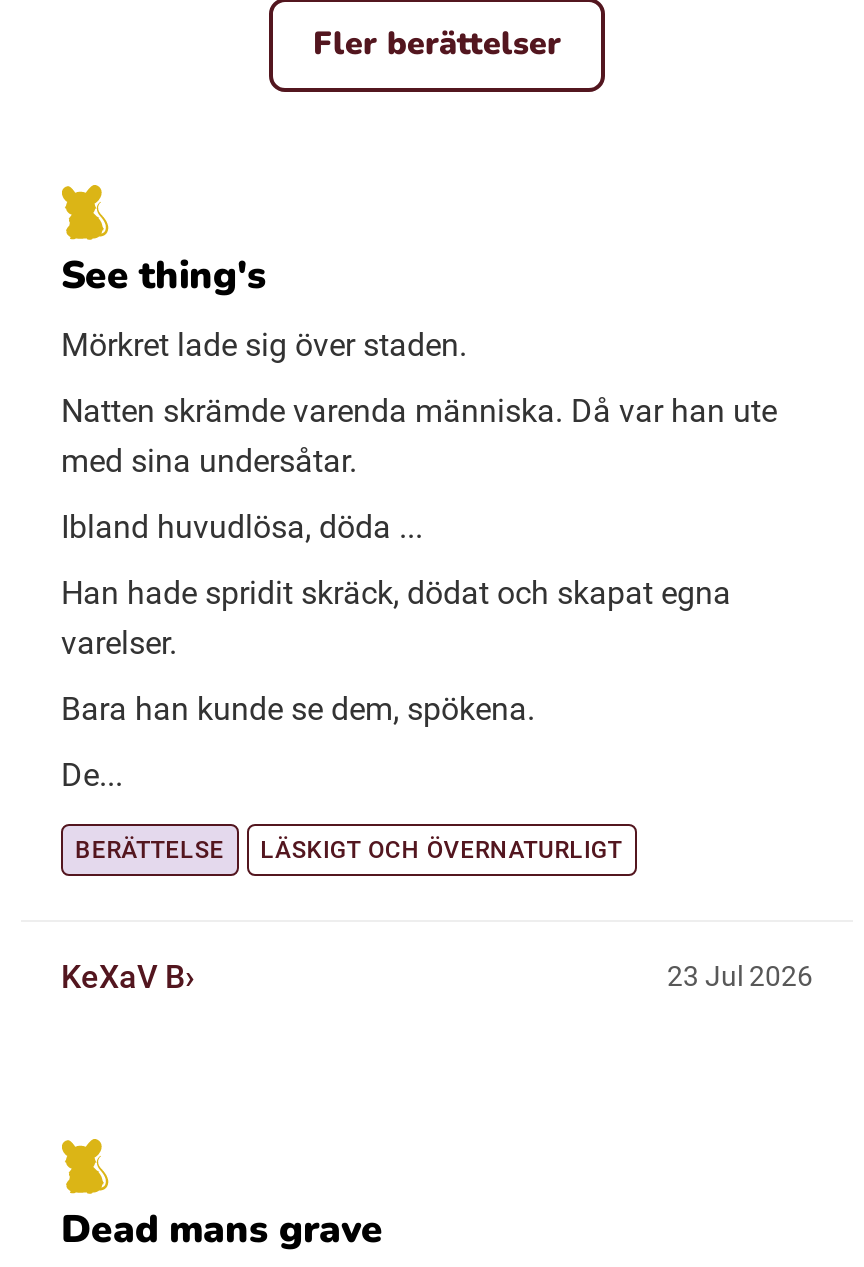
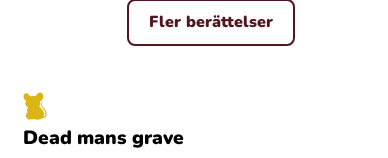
- See thing's
- Mörkret lade sig över staden.
- Natten skrämde varenda människa. Då var han ute
- med sina undersåtar.
- Ibland huvudlösa, döda ...
- Han hade spridit skräck, dödat och skapat egna
- varelser.
- Bara han kunde se dem, spökena.
- De...
- BERÄTTELSE
- LÄSKIGT OCH ÖVERNATURLIGT
- KeXaV B
- 23 Jul 2026
